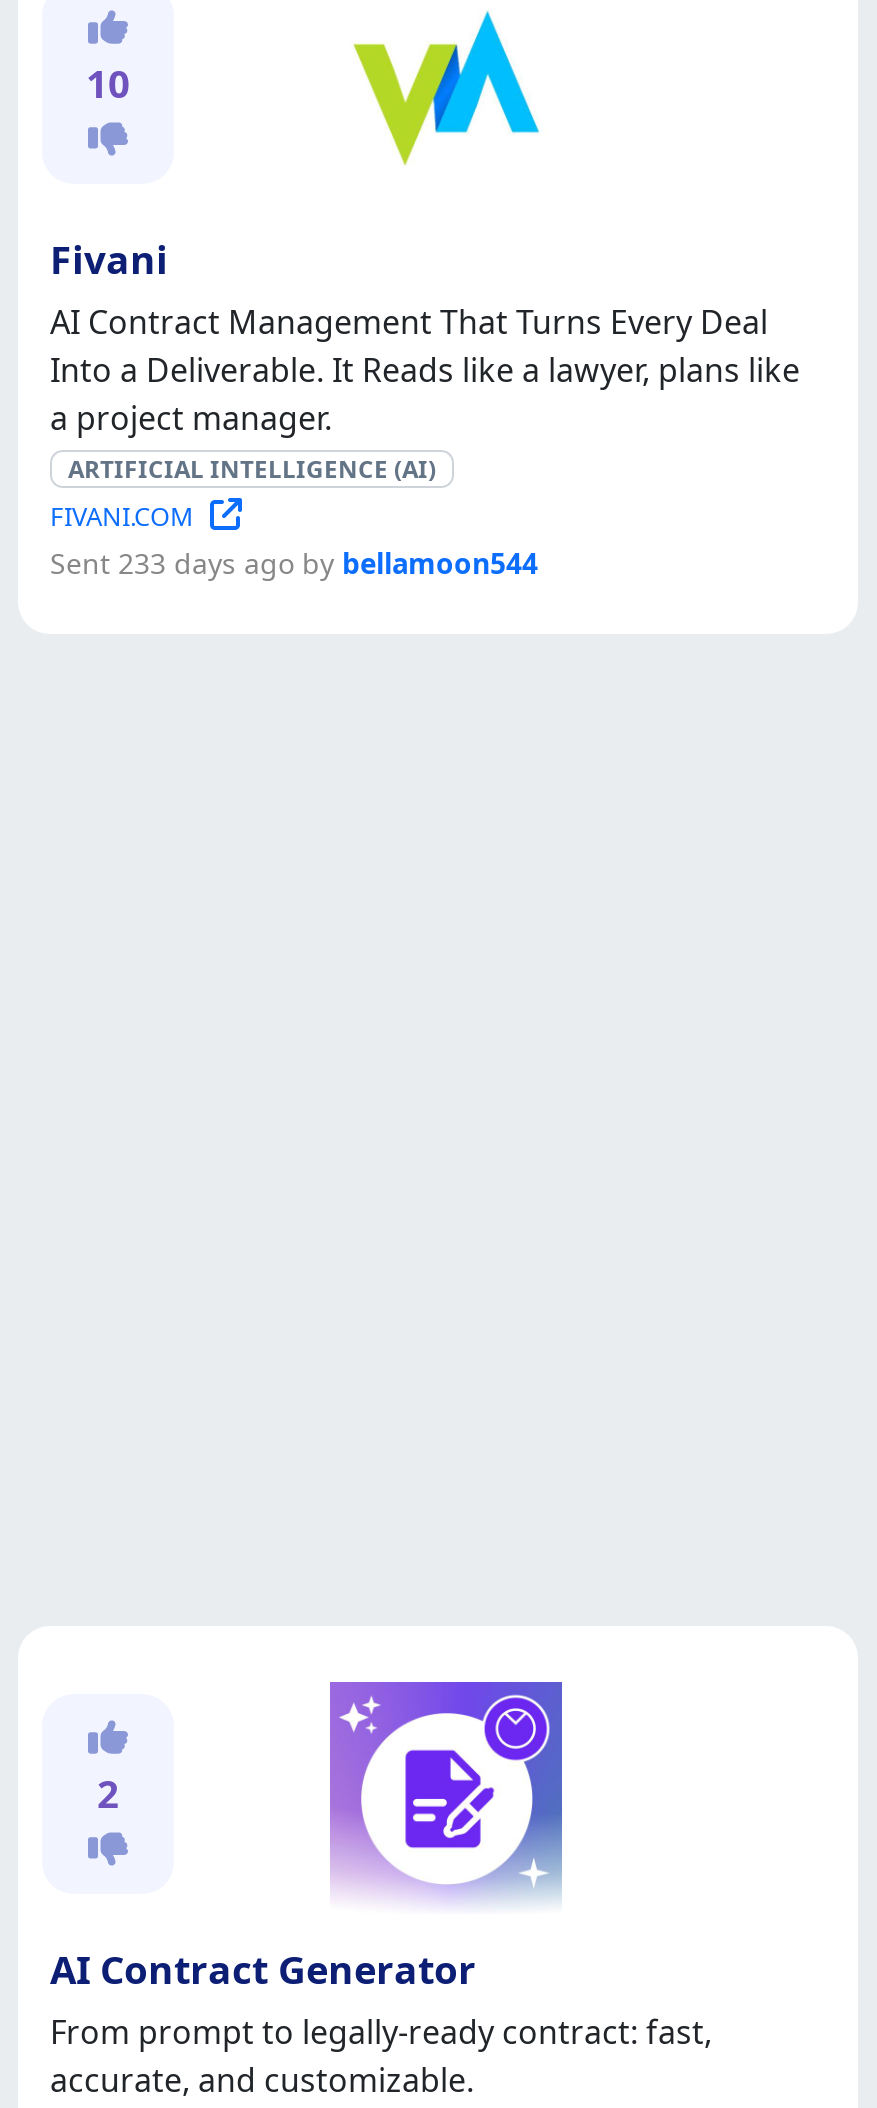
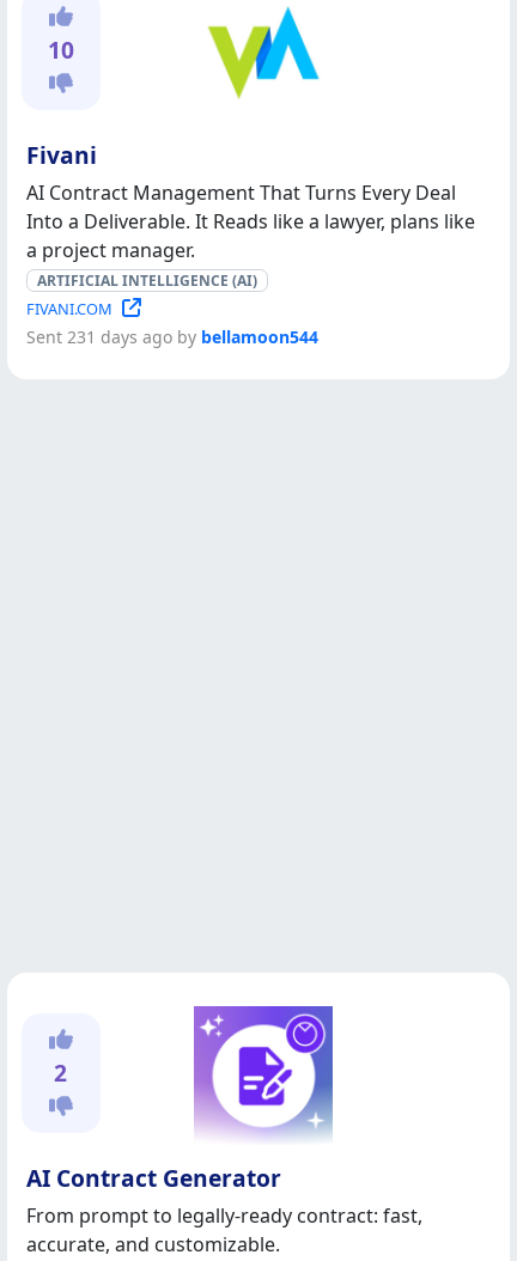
- Sent 233 days ago by bellamoon544
+ Sent 231 days ago by bellamoon544
